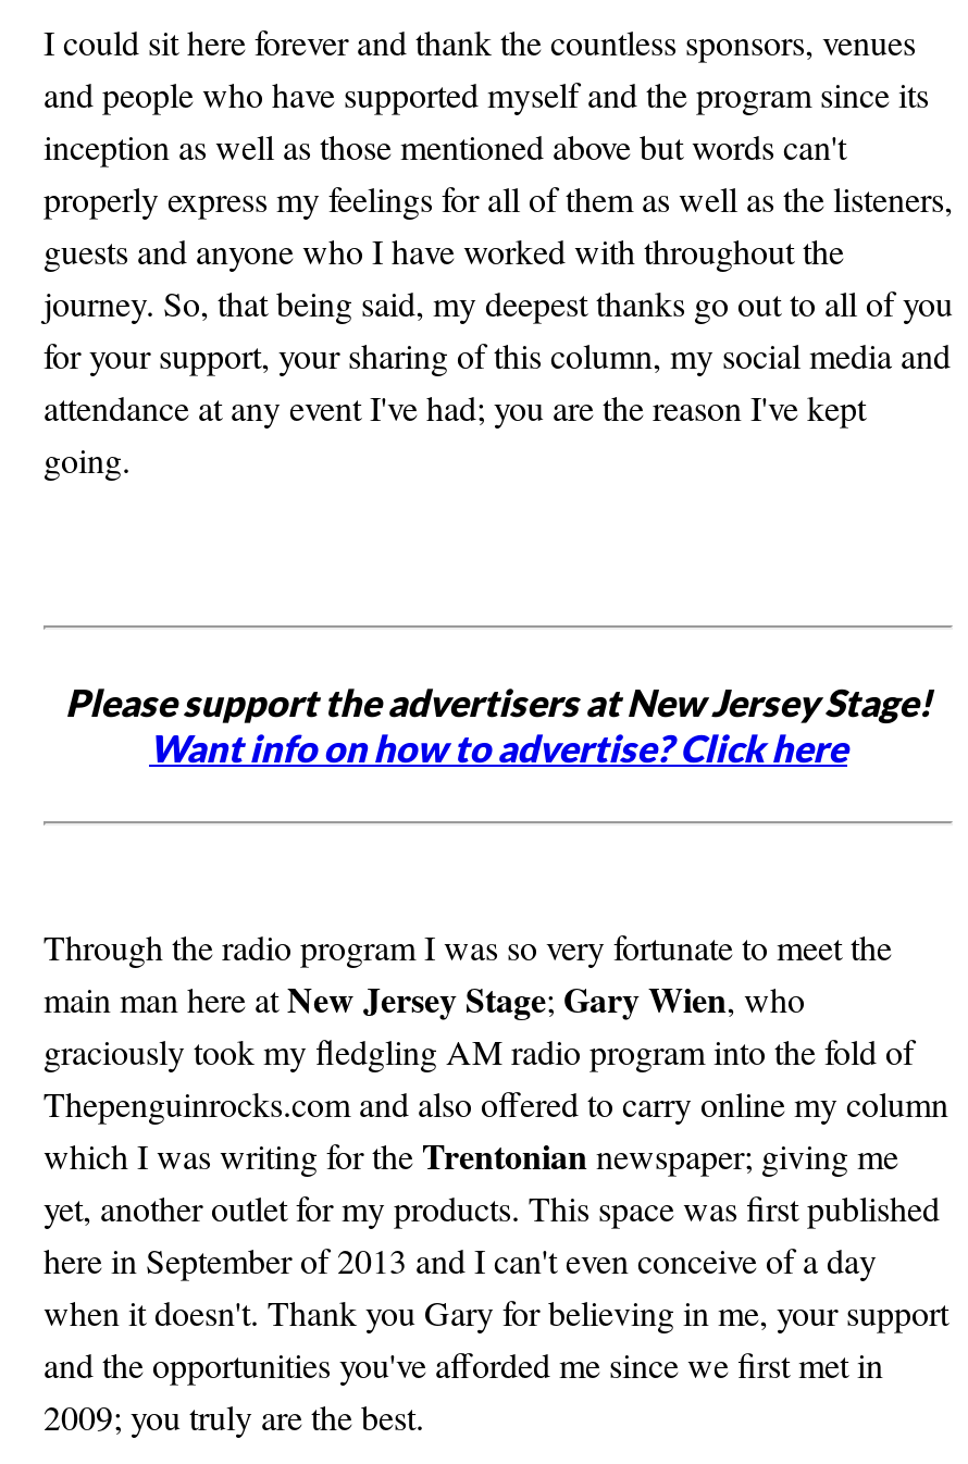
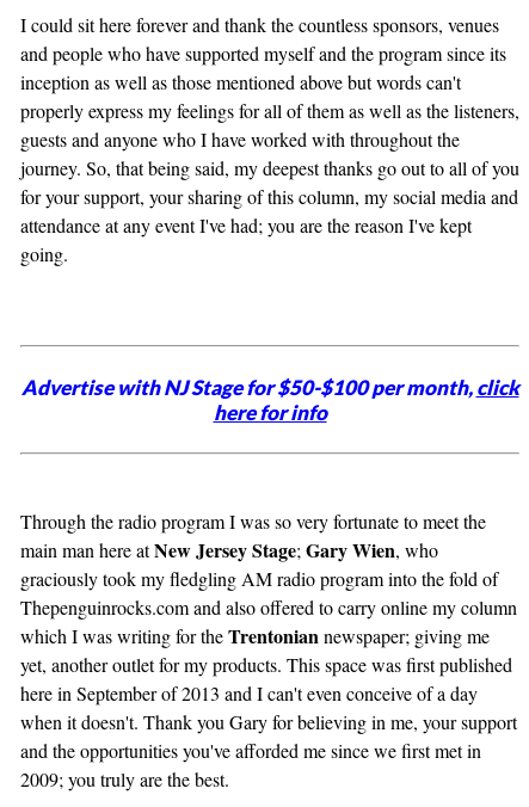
- Please support the advertisers at New Jersey Stage!
- Want info on how to advertise? Click here
+ Advertise with NJ Stage for $50-$100 per month, click
+ here for info
